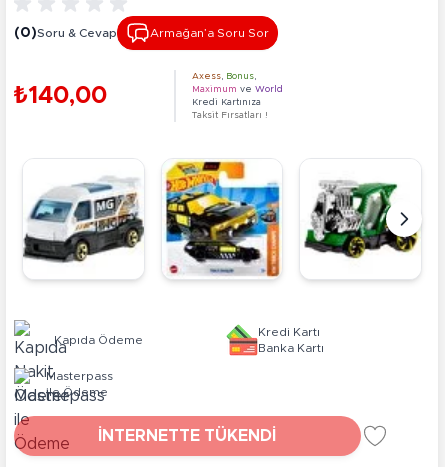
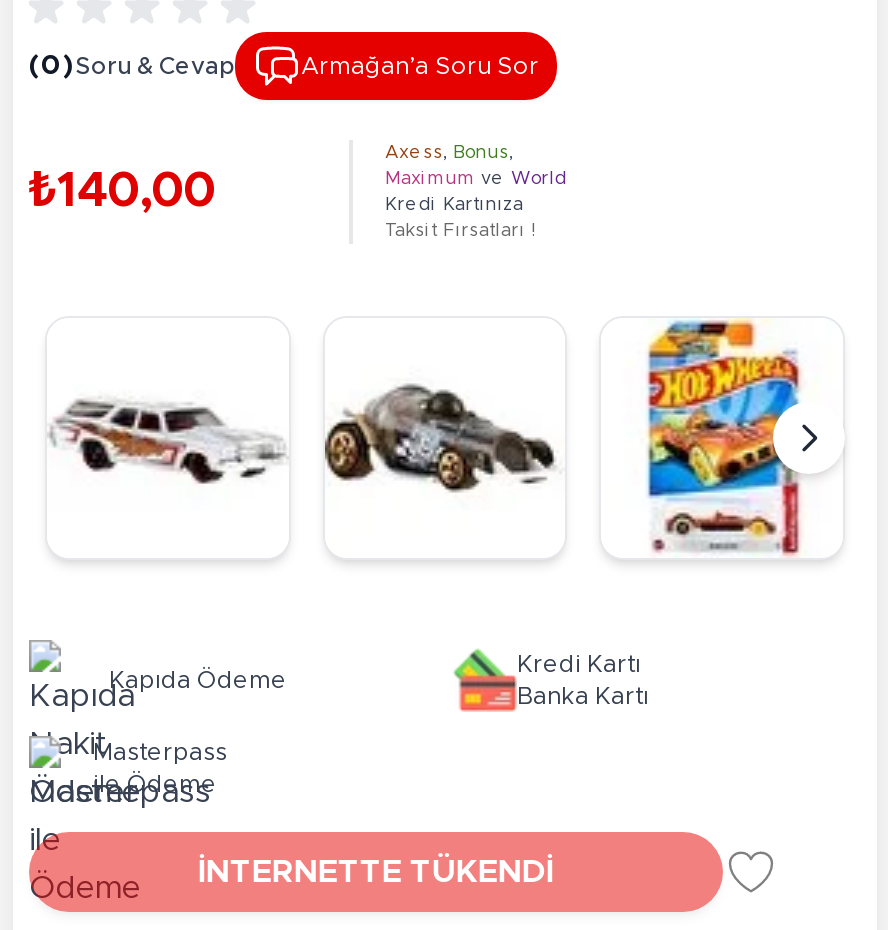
- [image]
+ [image]

- [image]
+ [image]

- [image]
+ [image]
